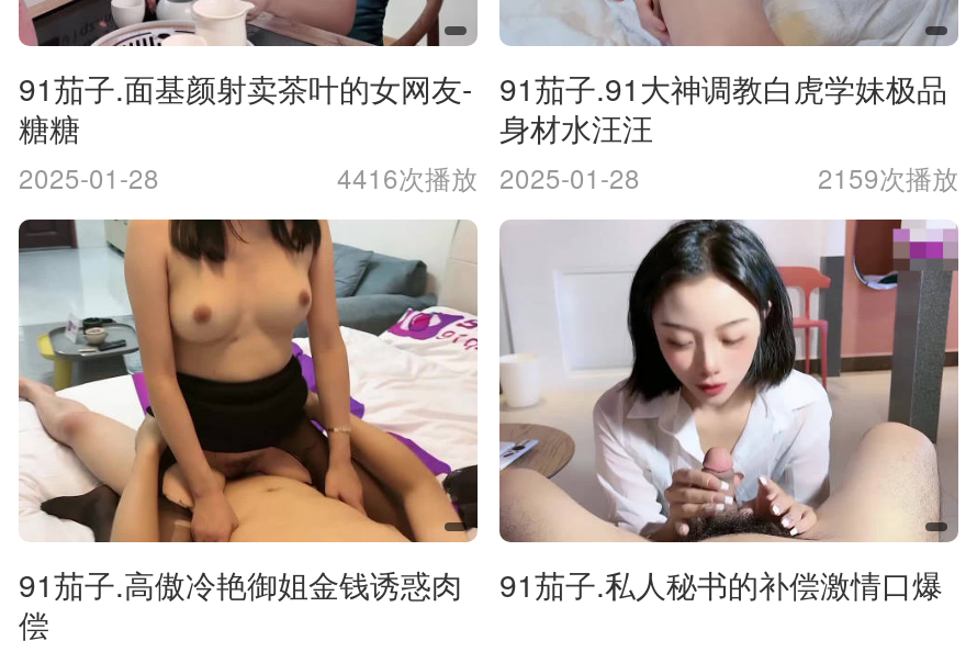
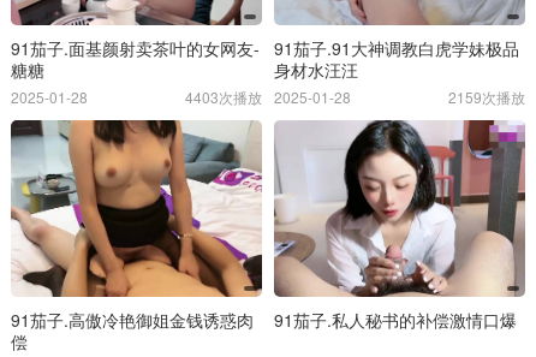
- 4416次播放 2025-01-28
+ 4403次播放 2025-01-28
